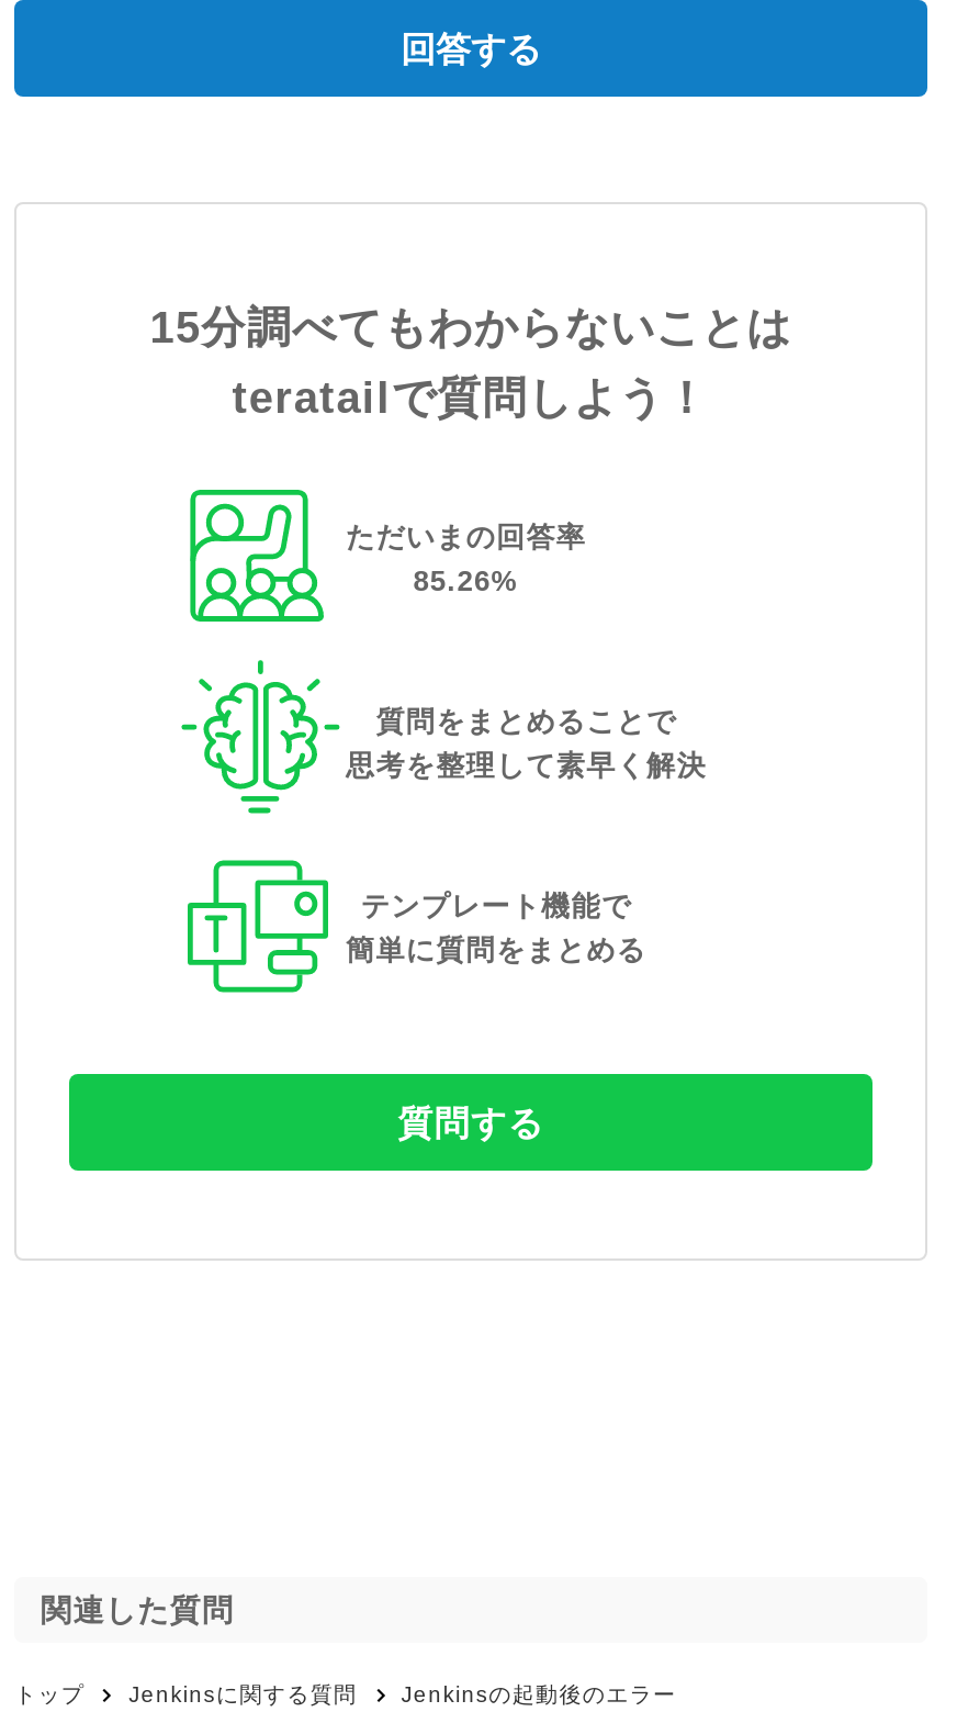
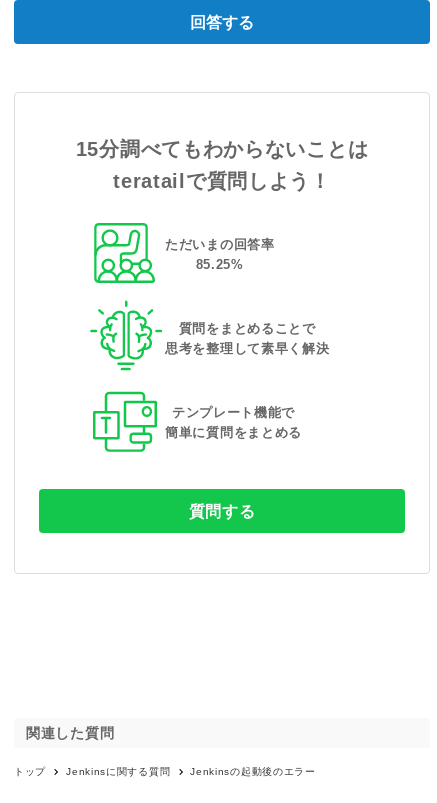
- 85.26%
+ 85.25%
